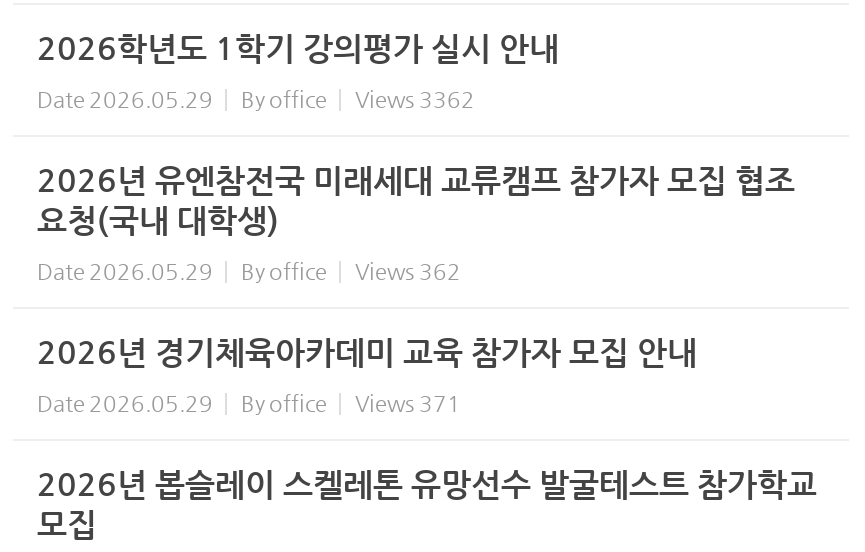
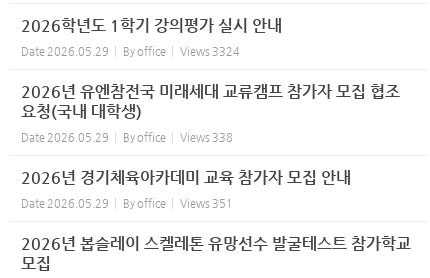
- Date 2026.05.29 By office Views 3362
+ Date 2026.05.29 By office Views 3324

- Date 2026.05.29 By office Views 362
+ Date 2026.05.29 By office Views 338

- Date 2026.05.29 By office Views 371
+ Date 2026.05.29 By office Views 351
